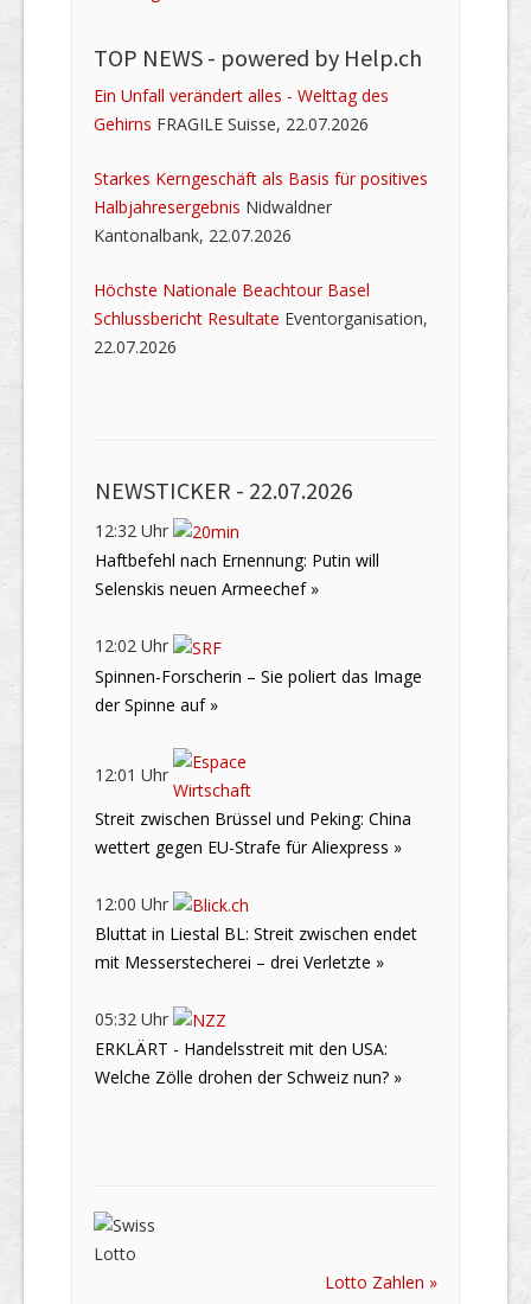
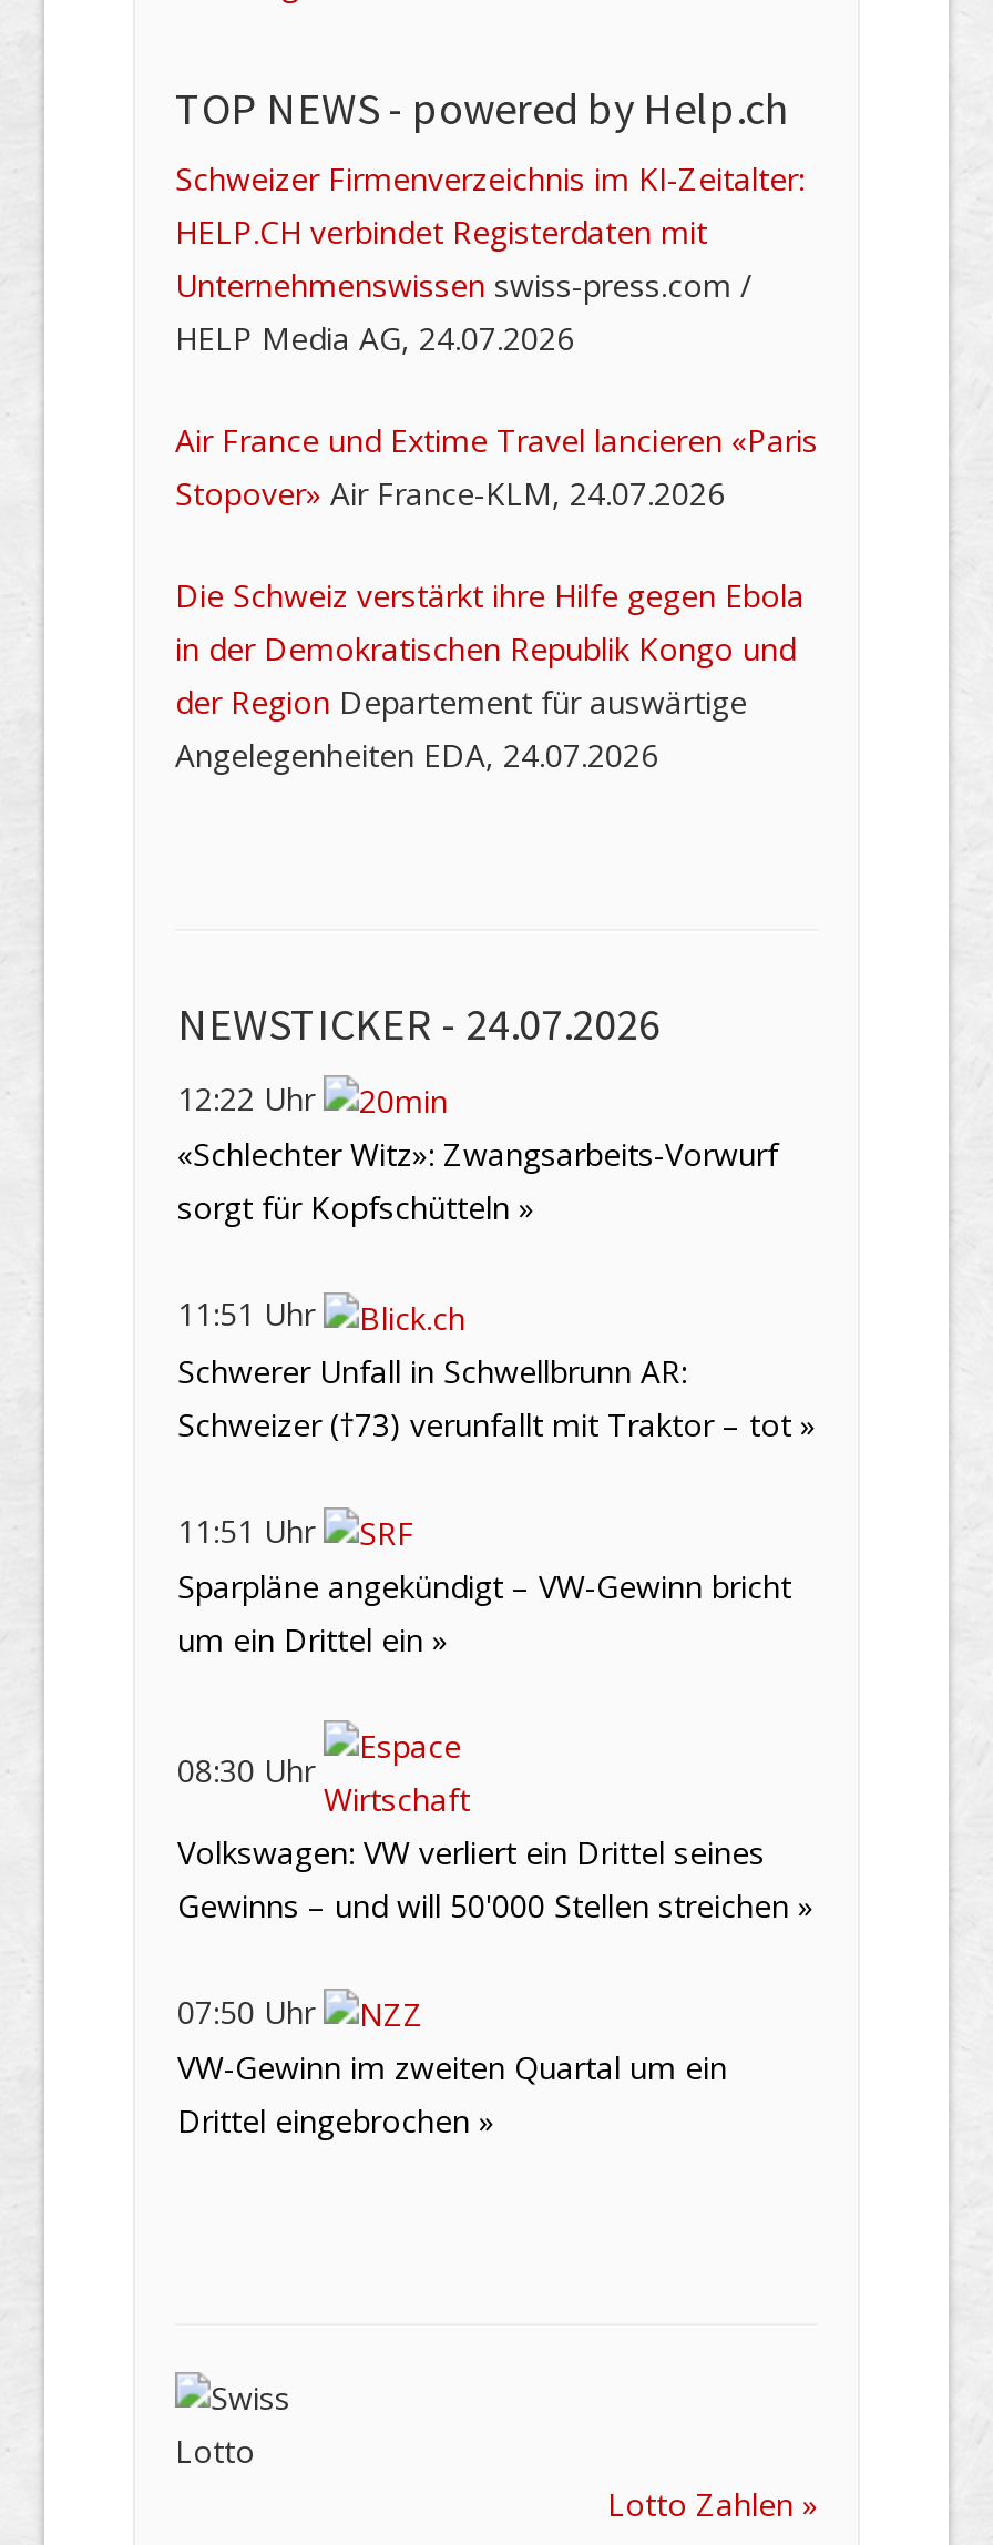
- Ein Unfall verändert alles - Welttag des
- Gehirns FRAGILE Suisse, 22.07.2026
+ Schweizer Firmenverzeichnis im KI-Zeitalter:
+ HELP.CH verbindet Registerdaten mit
+ Unternehmenswissen swiss-press.com /
+ HELP Media AG, 24.07.2026

- Starkes Kerngeschäft als Basis für positives
- Halbjahresergebnis Nidwaldner
- Kantonalbank, 22.07.2026
+ Air France und Extime Travel lancieren «Paris
+ Stopover» Air France-KLM, 24.07.2026

- Höchste Nationale Beachtour Basel
- Schlussbericht Resultate Eventorganisation,
- 22.07.2026
+ Die Schweiz verstärkt ihre Hilfe gegen Ebola
+ in der Demokratischen Republik Kongo und
+ der Region Departement für auswärtige
+ Angelegenheiten EDA, 24.07.2026

- NEWSTICKER - 22.07.2026
+ NEWSTICKER - 24.07.2026

- 12:32 Uhr
- Haftbefehl nach Ernennung: Putin will
- Selenskis neuen Armeechef »
+ 12:22 Uhr
+ «Schlechter Witz»: Zwangsarbeits-Vorwurf
+ sorgt für Kopfschütteln »

- 12:02 Uhr
- Spinnen-Forscherin – Sie poliert das Image
- der Spinne auf »
+ 11:51 Uhr
+ Schwerer Unfall in Schwellbrunn AR:
+ Schweizer (†73) verunfallt mit Traktor – tot »

- 12:01 Uhr
+ 11:51 Uhr
+ Sparpläne angekündigt – VW-Gewinn bricht
+ um ein Drittel ein »

- Streit zwischen Brüssel und Peking: China
- wettert gegen EU-Strafe für Aliexpress »
+ 08:30 Uhr

- 12:00 Uhr
- Bluttat in Liestal BL: Streit zwischen endet
- mit Messerstecherei – drei Verletzte »
+ Volkswagen: VW verliert ein Drittel seines
+ Gewinns – und will 50'000 Stellen streichen »

- 05:32 Uhr
- ERKLÄRT - Handelsstreit mit den USA:
- Welche Zölle drohen der Schweiz nun? »
+ 07:50 Uhr
+ VW-Gewinn im zweiten Quartal um ein
+ Drittel eingebrochen »
